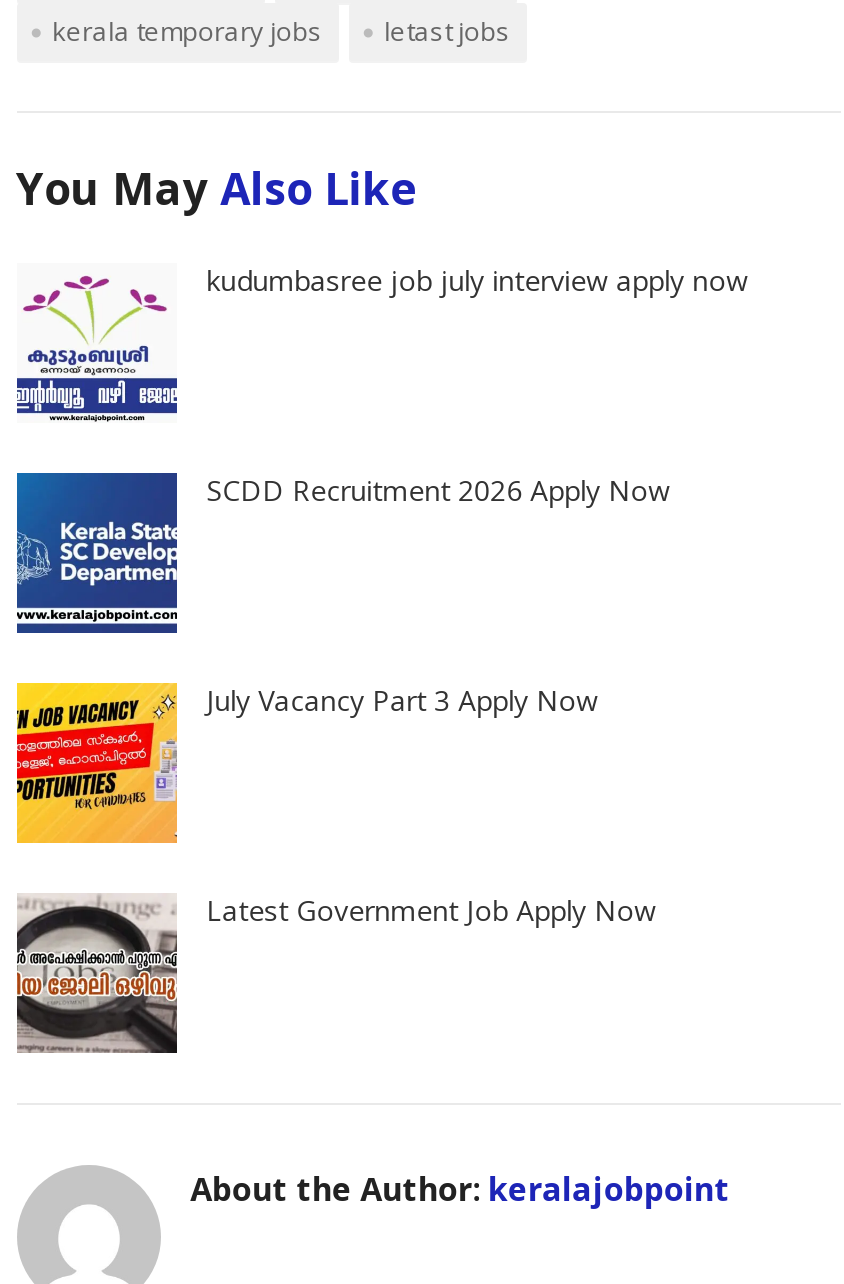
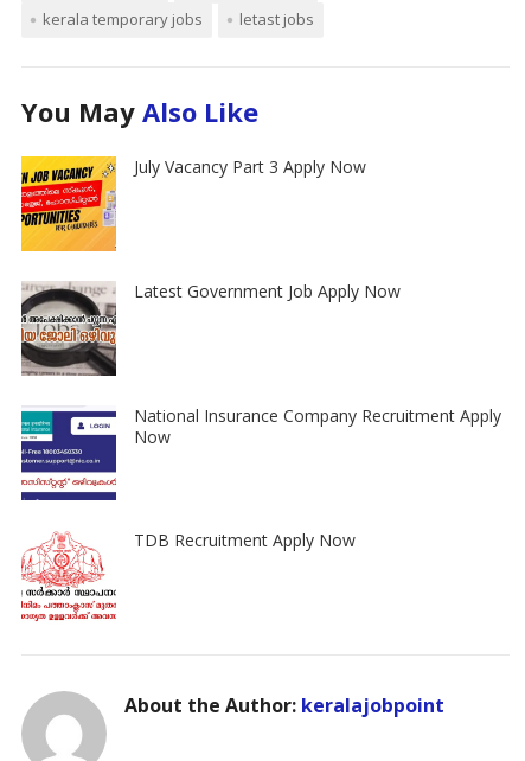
- [image]
- kudumbasree job july interview apply now

- [image]
- SCDD Recruitment 2026 Apply Now

moved up: [image] | July Vacancy Part 3 Apply Now | Latest Government Job Apply Now

moved up: [image]

+ [image]
+ National Insurance Company Recruitment Apply
+ Now

+ [image]
+ TDB Recruitment Apply Now
